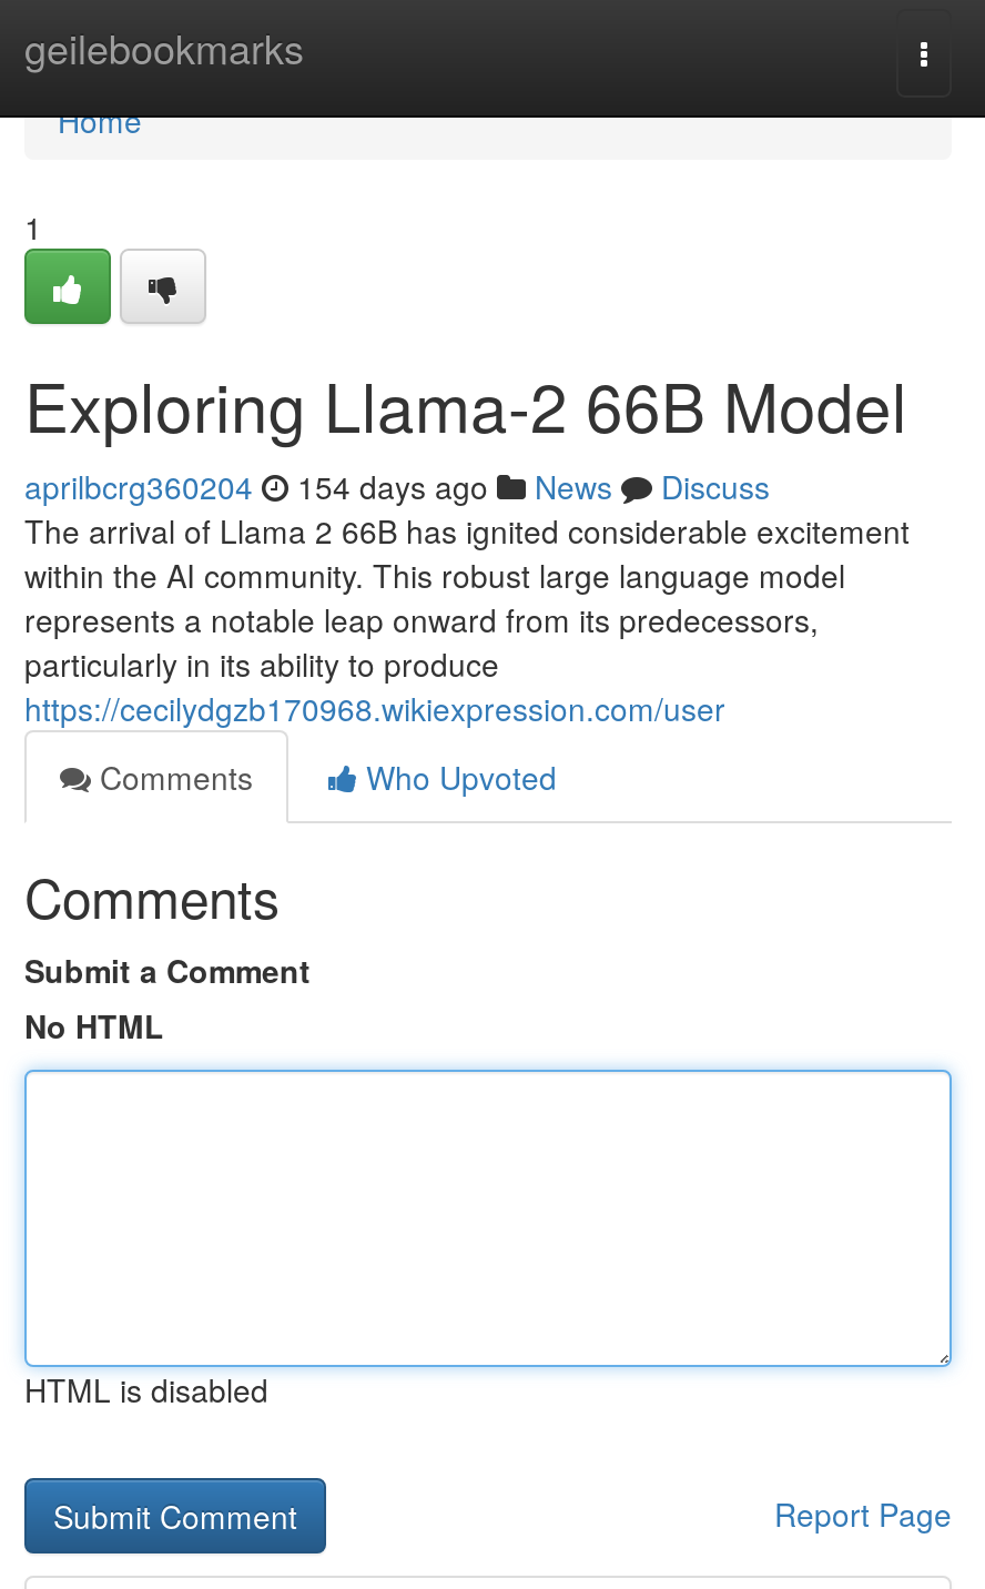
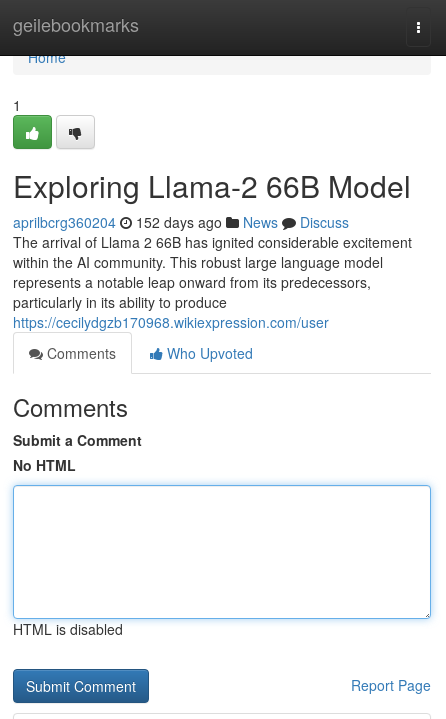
- aprilbcrg360204 154 days ago News Discuss
+ aprilbcrg360204 152 days ago News Discuss
